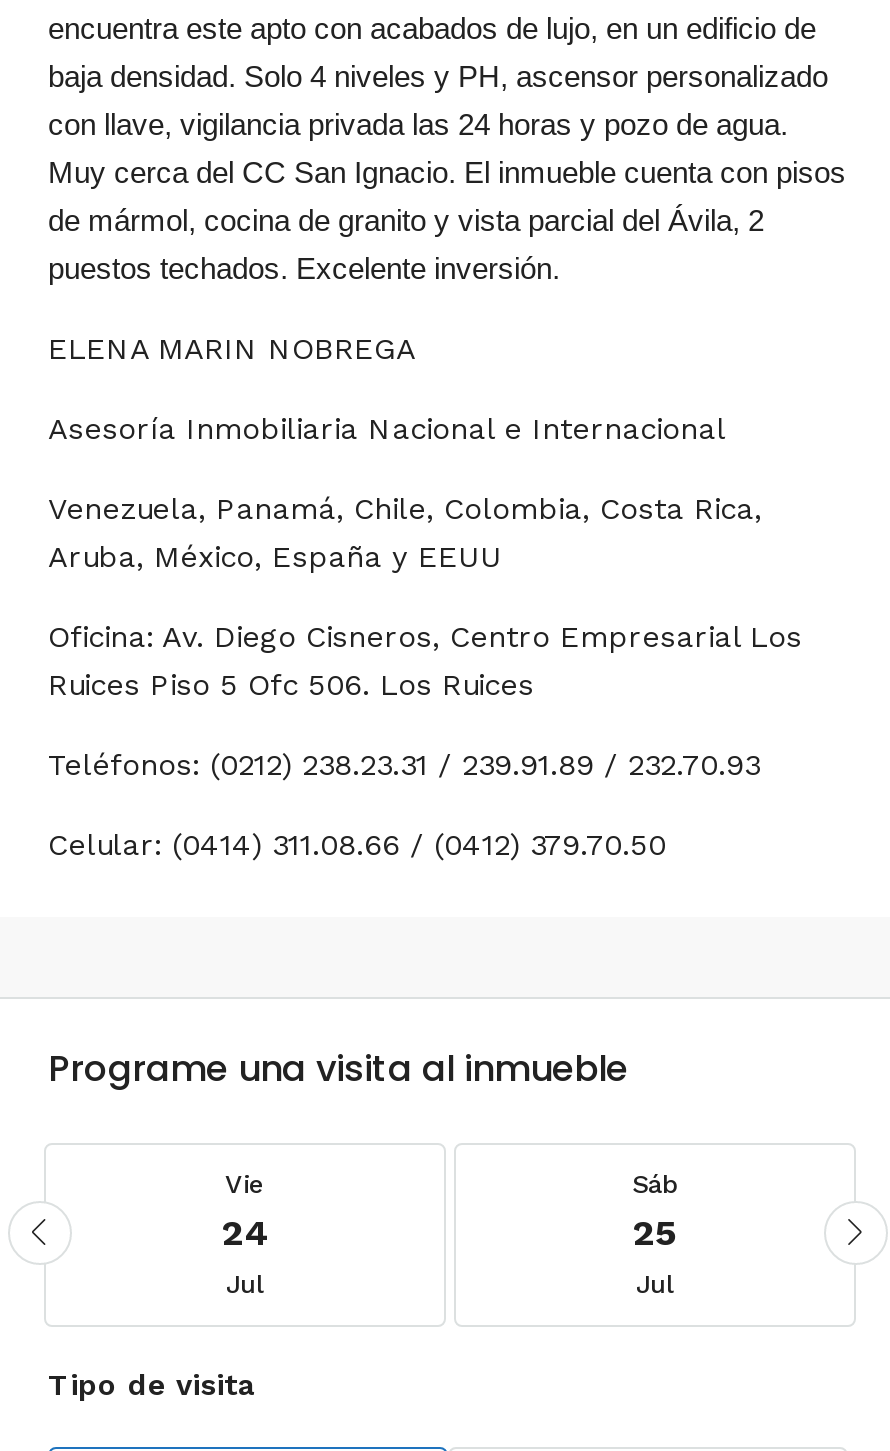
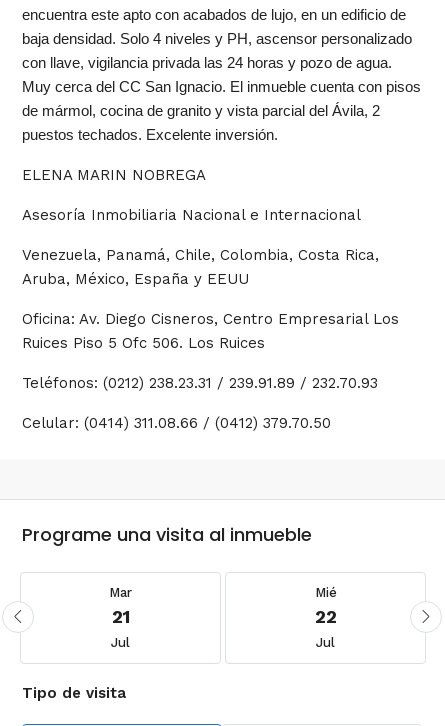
- Vie
- 24
+ Mar
+ 21

- Sáb
- 25
+ Mié
+ 22
